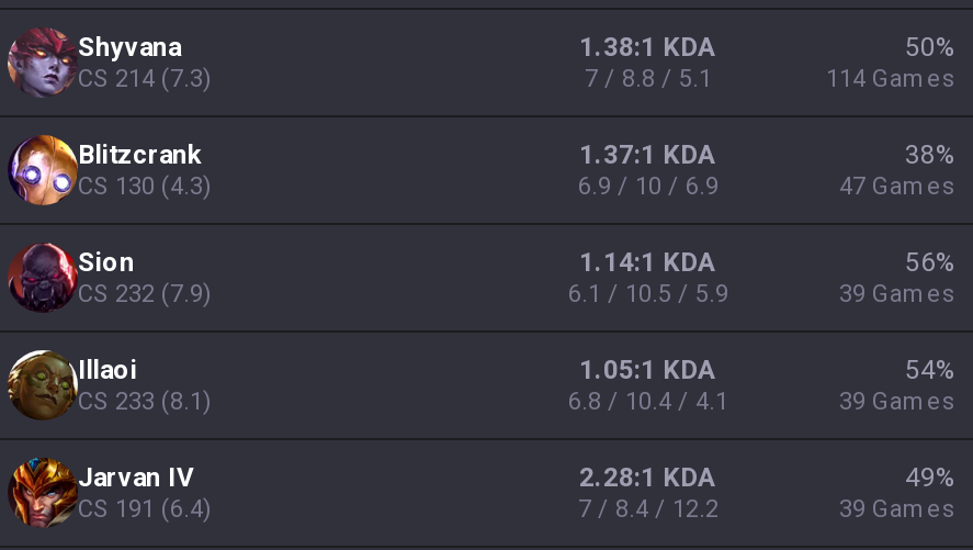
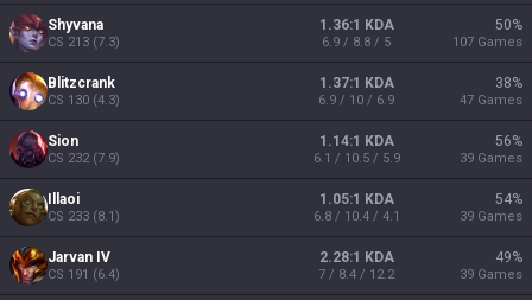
- 1.38:1 KDA
+ 1.36:1 KDA

- CS 214 (7.3)
+ CS 213 (7.3)

- 7 / 8.8 / 5.1
+ 6.9 / 8.8 / 5

- 114 Games
+ 107 Games
